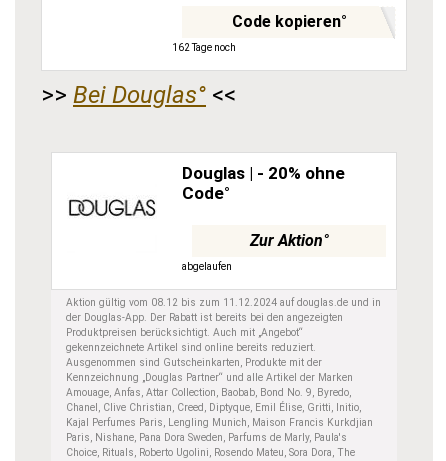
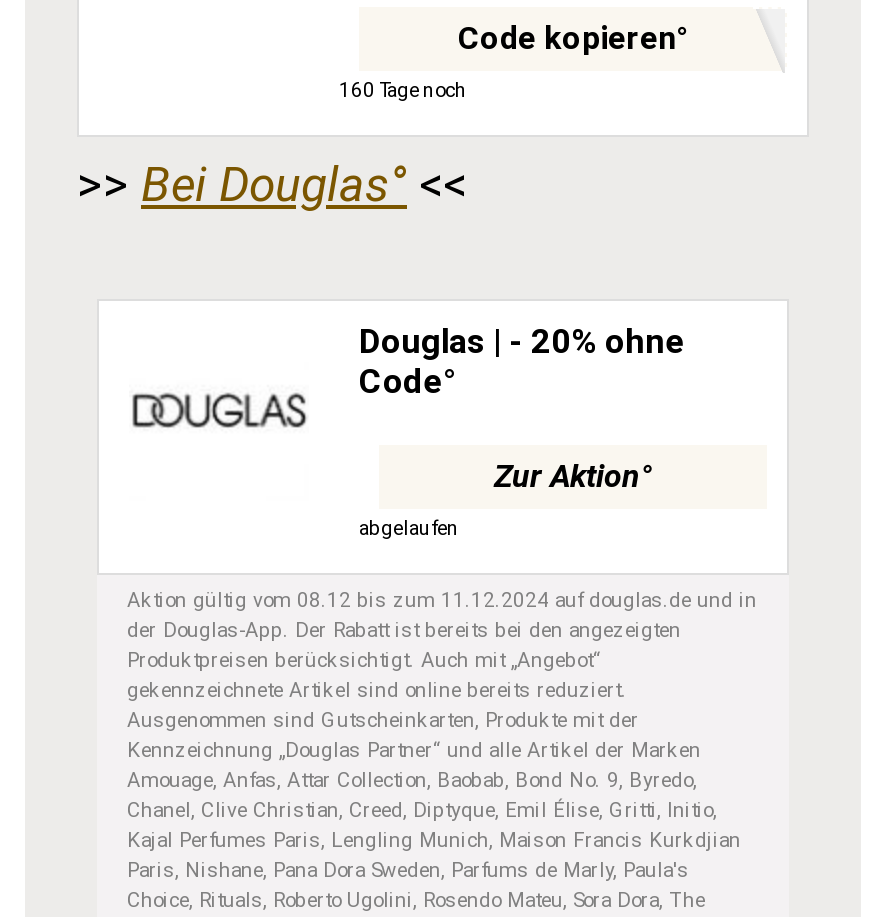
- 162 Tage noch
+ 160 Tage noch
